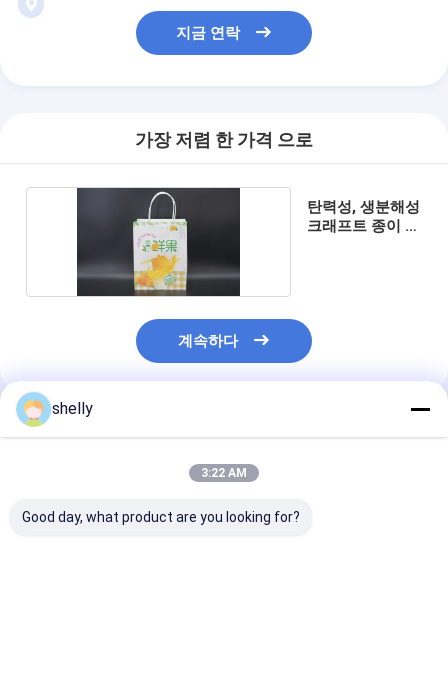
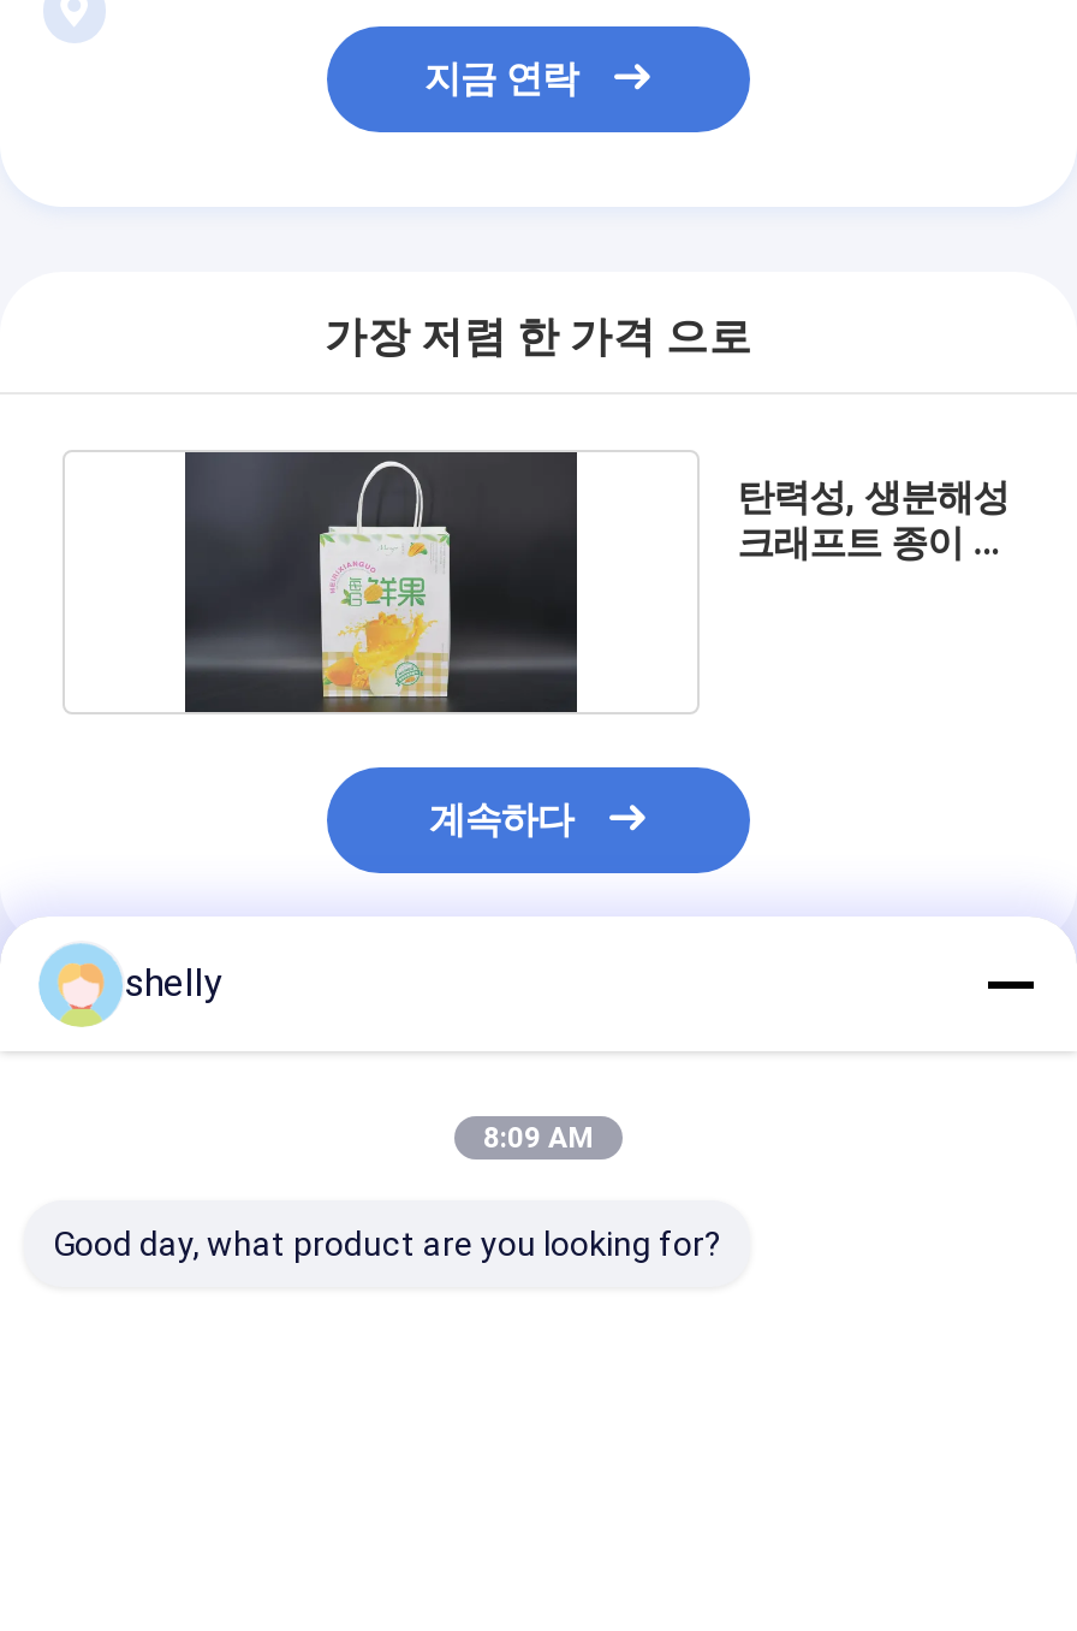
- 3:22 AM
+ 8:09 AM
